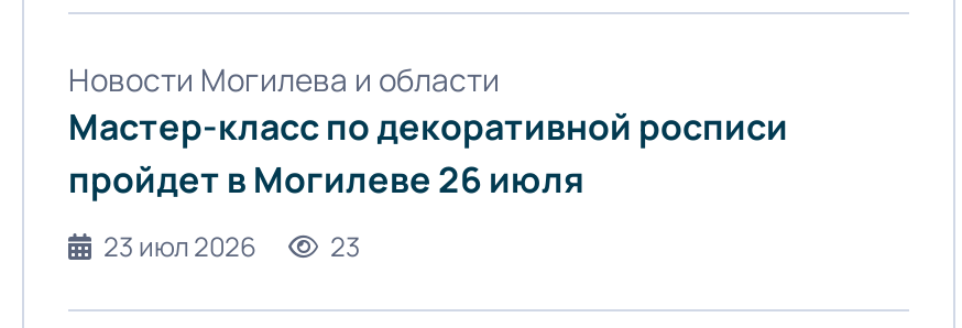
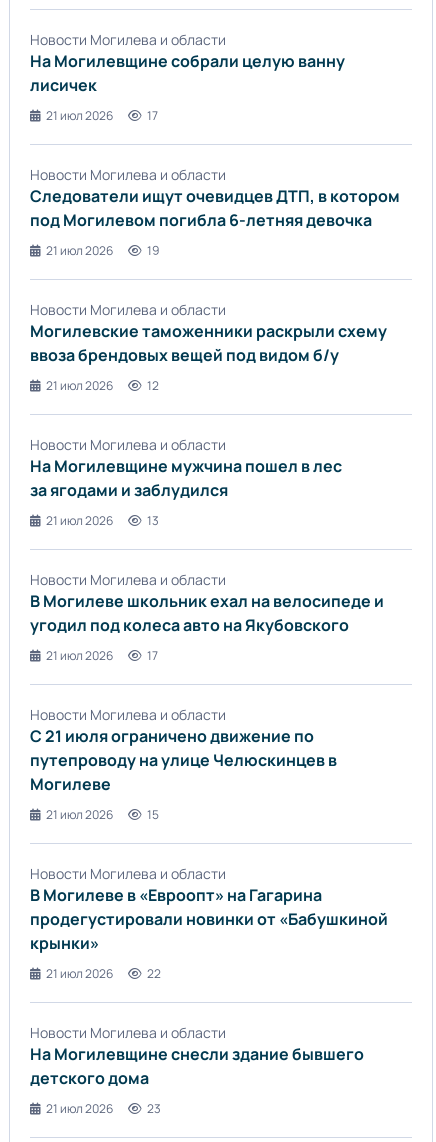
- Мастер-класс по декоративной росписи
- пройдет в Могилеве 26 июля
- 23 июл 2026
+ На Могилевщине собрали целую ванну
+ лисичек
+ 21 июл 2026
+ 17
+ Новости Могилева и области
+ Следователи ищут очевидцев ДТП, в котором
+ под Могилевом погибла 6-летняя девочка
+ 21 июл 2026
+ 19
+ Новости Могилева и области
+ Могилевские таможенники раскрыли схему
+ ввоза брендовых вещей под видом б/у
+ 21 июл 2026
+ 12
+ Новости Могилева и области
+ На Могилевщине мужчина пошел в лес
+ за ягодами и заблудился
+ 21 июл 2026
+ 13
+ Новости Могилева и области
+ В Могилеве школьник ехал на велосипеде и
+ угодил под колеса авто на Якубовского
+ 21 июл 2026
+ 17
+ Новости Могилева и области
+ С 21 июля ограничено движение по
+ путепроводу на улице Челюскинцев в
+ Могилеве
+ 21 июл 2026
+ 15
+ Новости Могилева и области
+ В Могилеве в «Евроопт» на Гагарина
+ продегустировали новинки от «Бабушкиной
+ крынки»
+ 21 июл 2026
+ 22
+ Новости Могилева и области
+ На Могилевщине снесли здание бывшего
+ детского дома
+ 21 июл 2026
